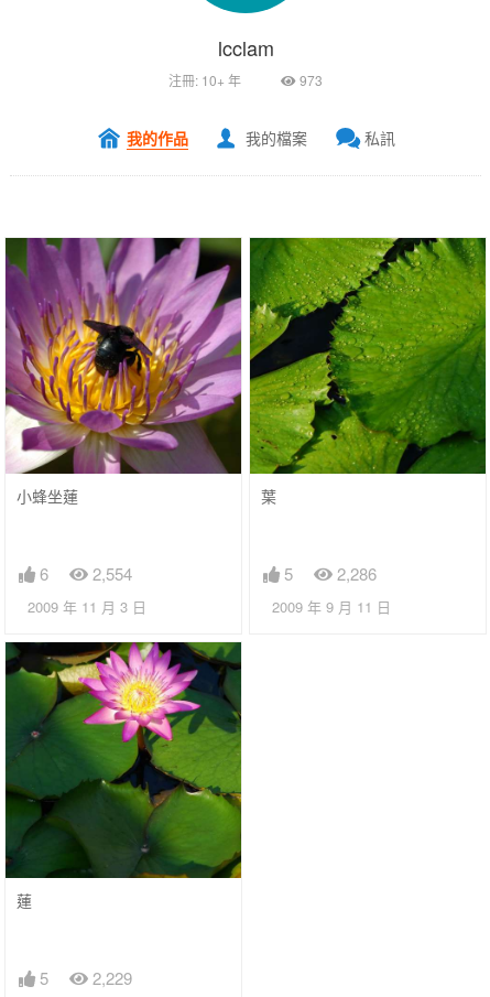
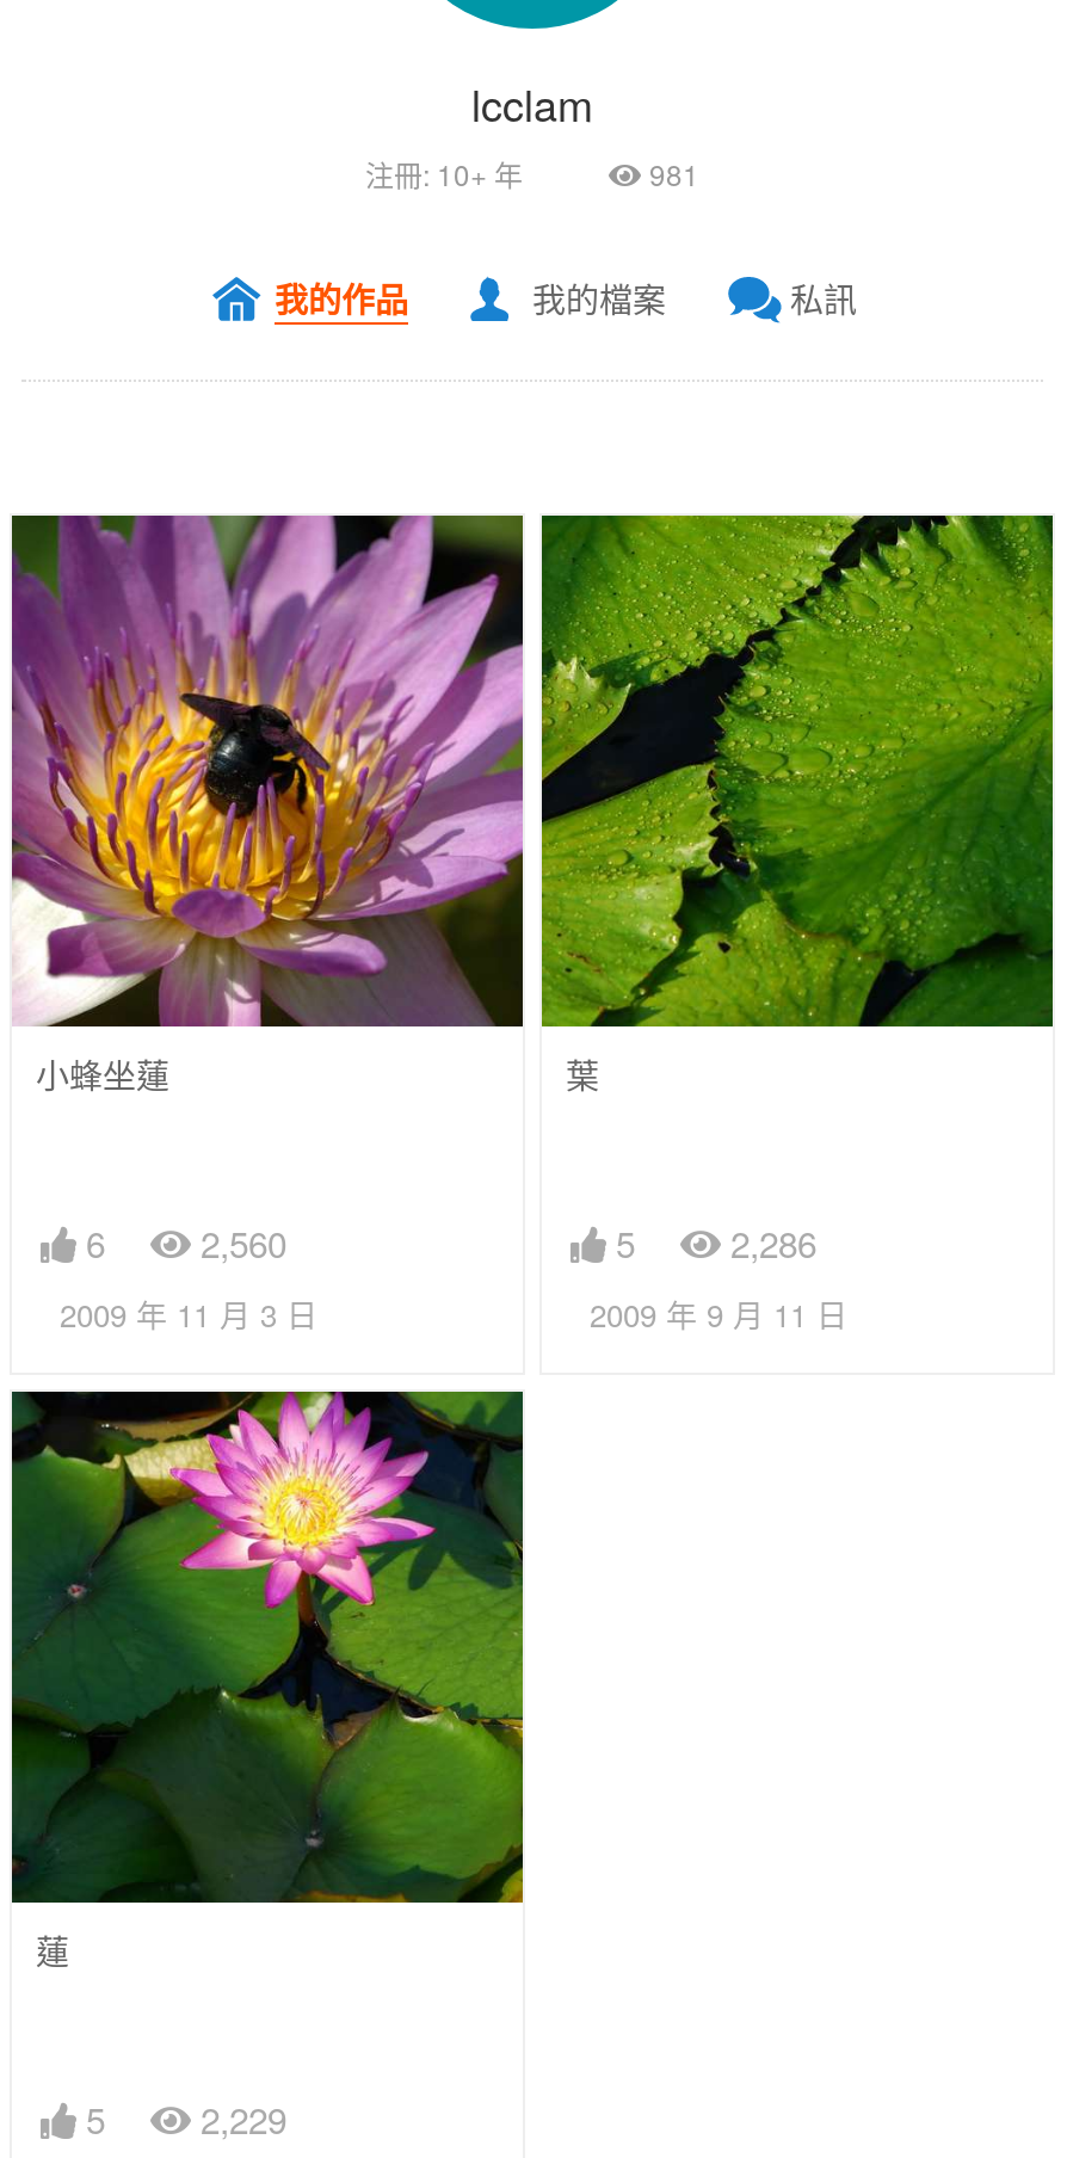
- 注冊: 10+ 年 973
+ 注冊: 10+ 年 981

- 6 2,554
+ 6 2,560
